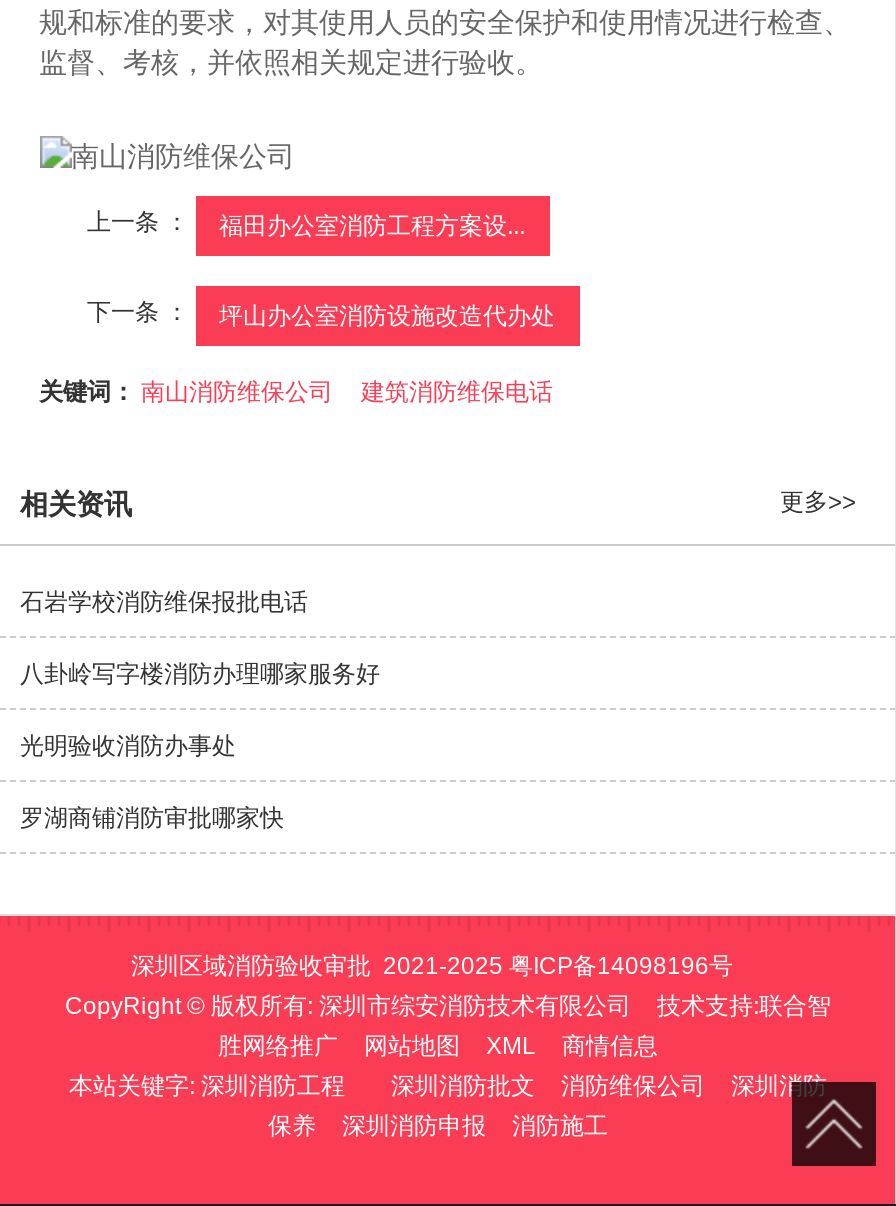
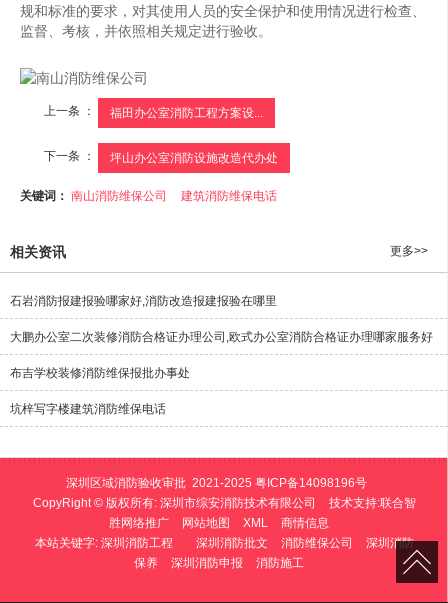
- 石岩学校消防维保报批电话
+ 石岩消防报建报验哪家好,消防改造报建报验在哪里

- 八卦岭写字楼消防办理哪家服务好
+ 大鹏办公室二次装修消防合格证办理公司,欧式办公室消防合格证办理哪家服务好

- 光明验收消防办事处
+ 布吉学校装修消防维保报批办事处

- 罗湖商铺消防审批哪家快
+ 坑梓写字楼建筑消防维保电话
